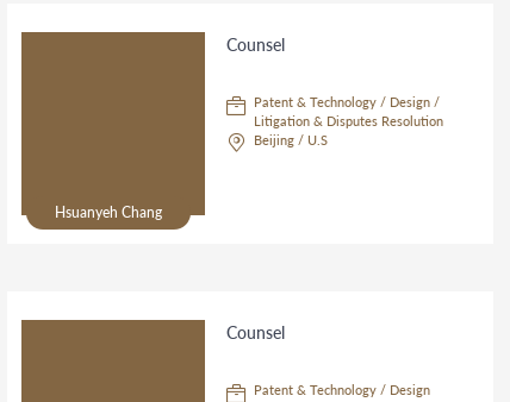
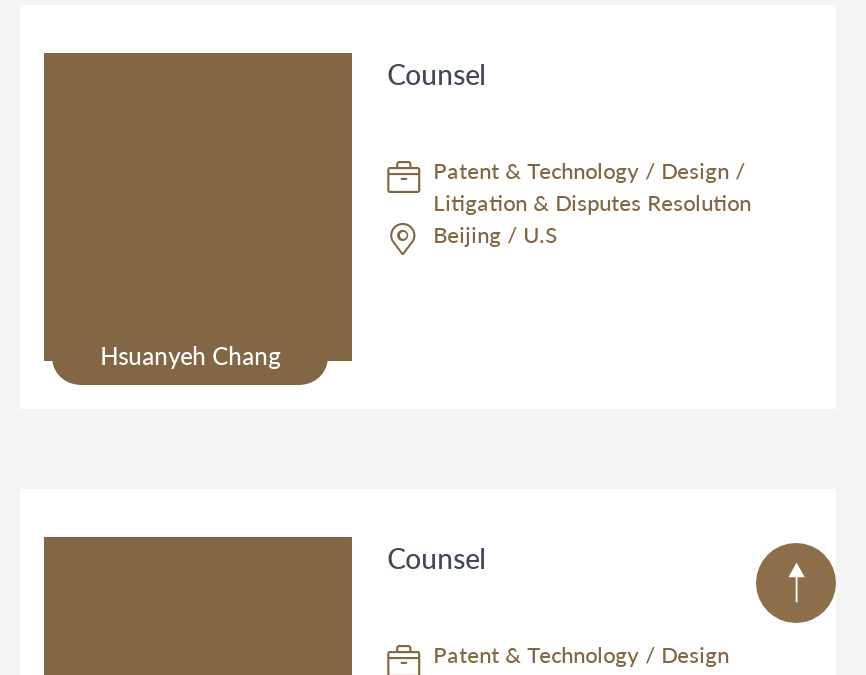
+ [image]
